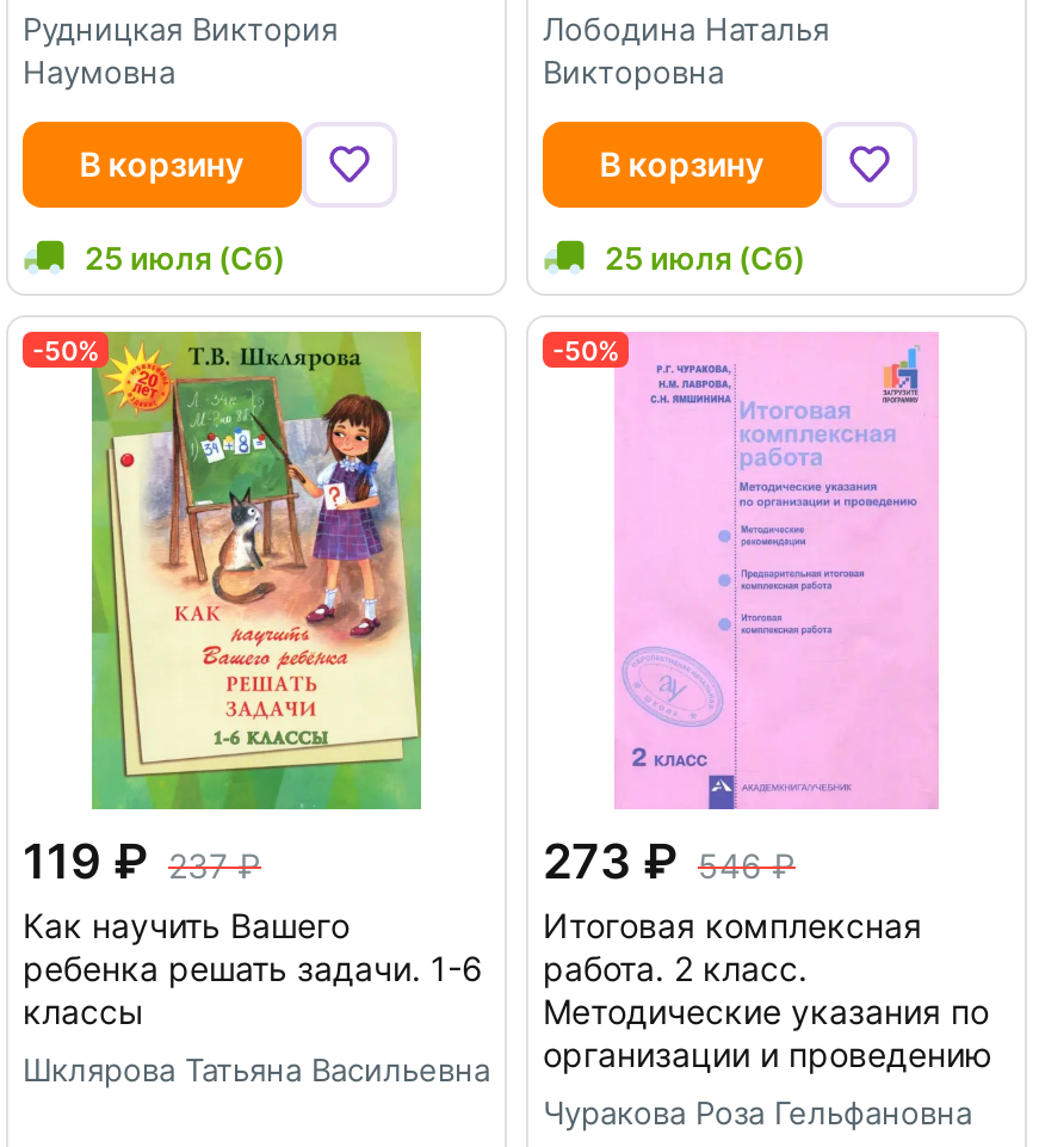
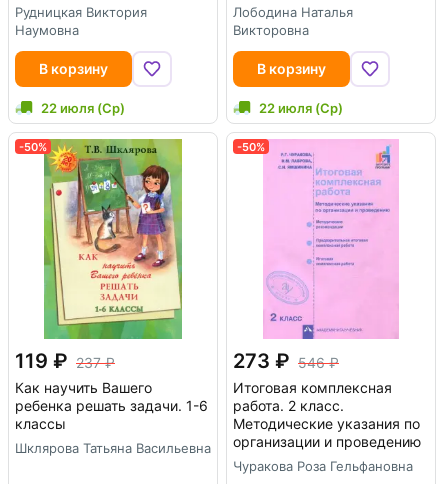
- 25 июля (Сб)
+ 22 июля (Ср)

- 25 июля (Сб)
+ 22 июля (Ср)
